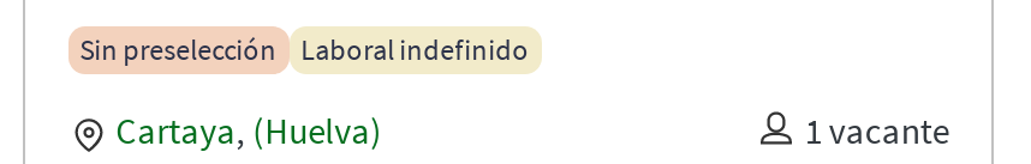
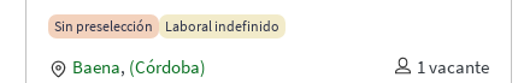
- Cartaya, (Huelva)
+ Baena, (Córdoba)
